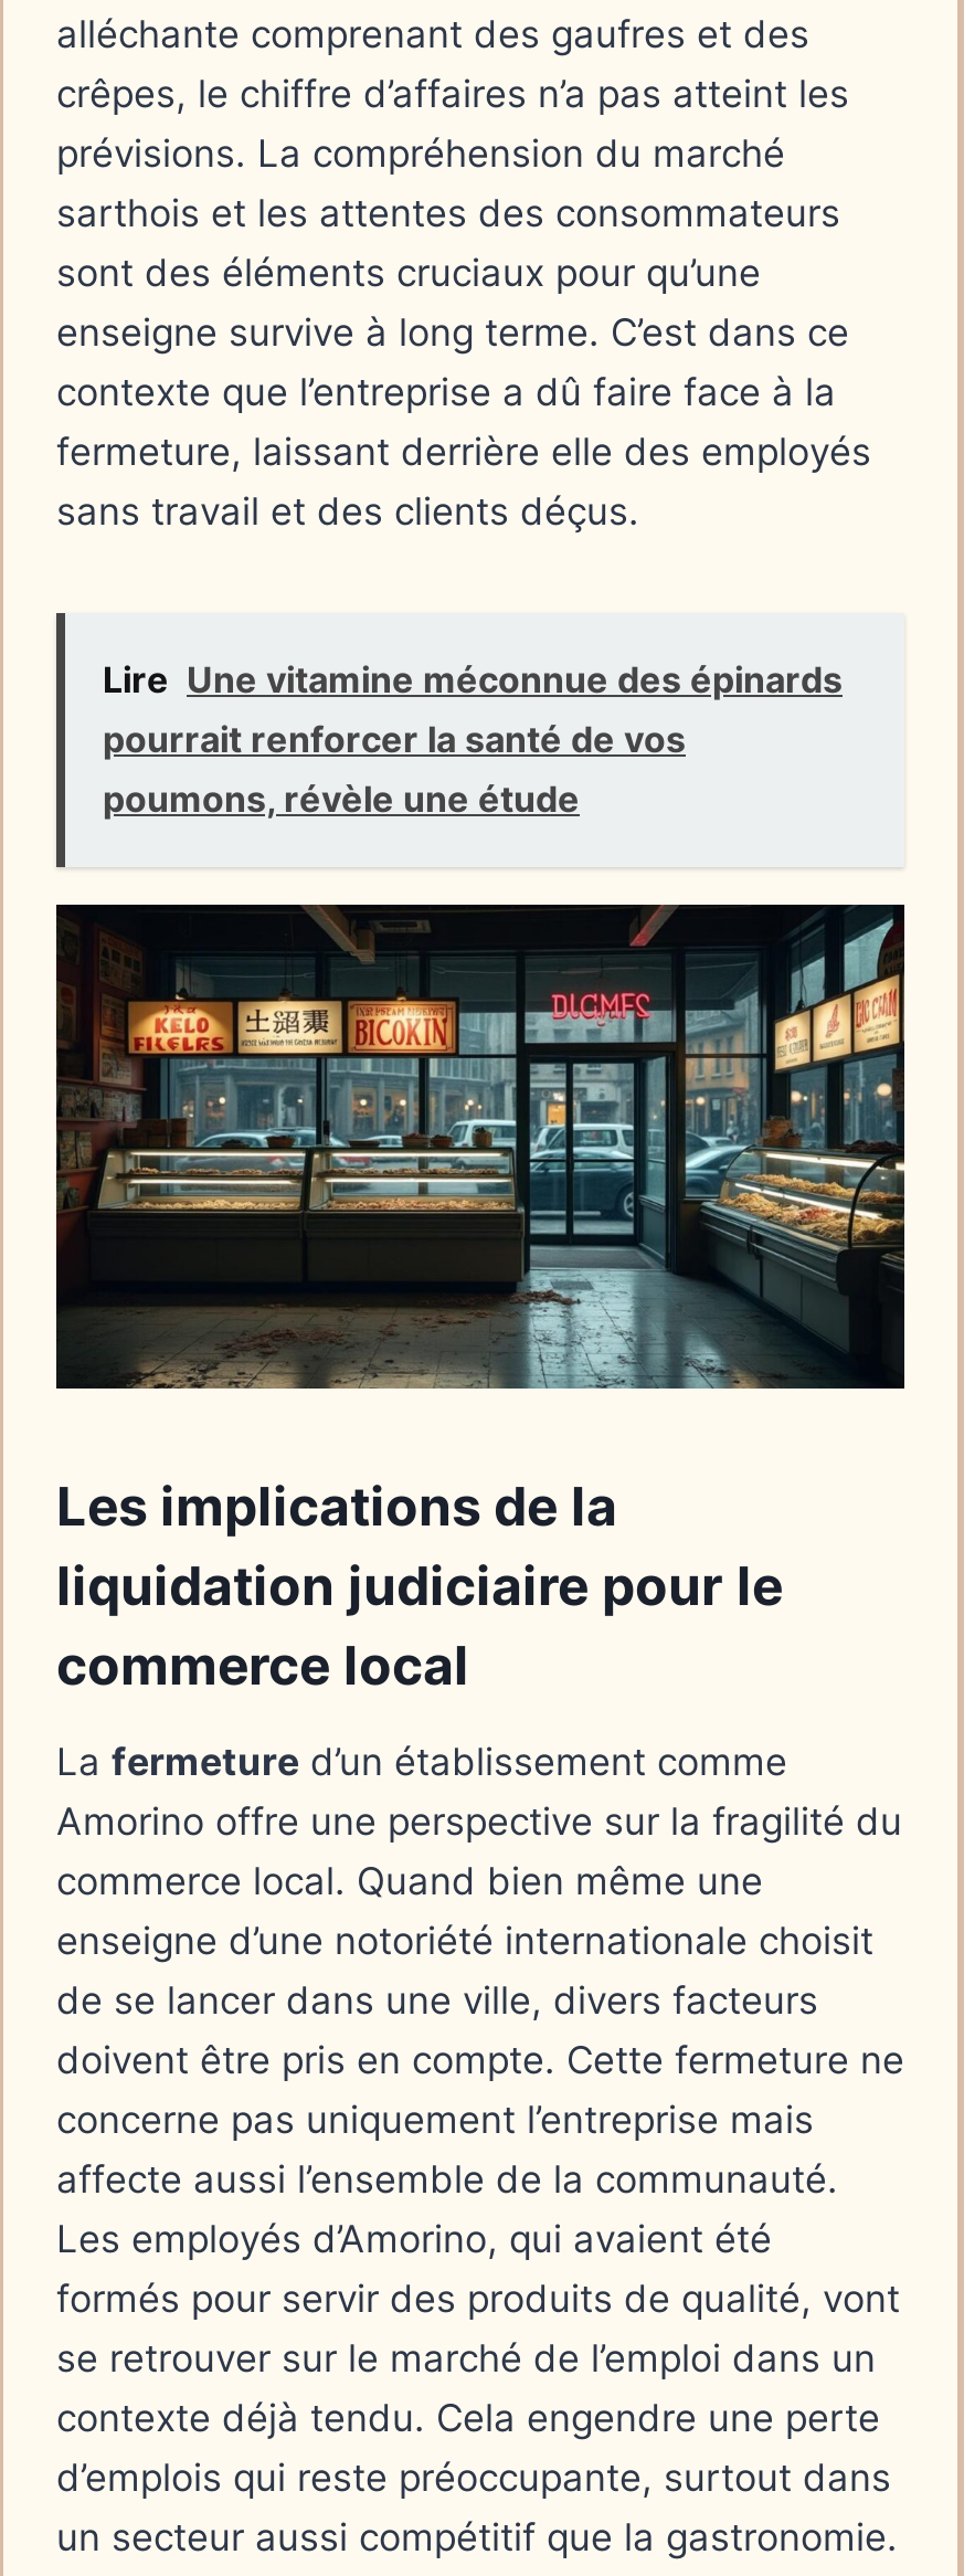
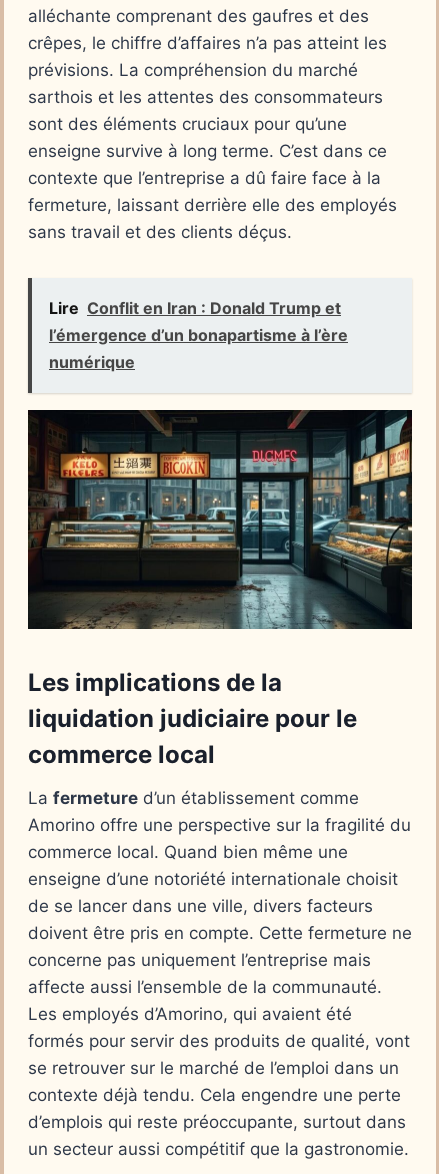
- Lire Une vitamine méconnue des épinards
- pourrait renforcer la santé de vos
- poumons, révèle une étude
+ Lire Conflit en Iran : Donald Trump et
+ l’émergence d’un bonapartisme à l’ère
+ numérique
